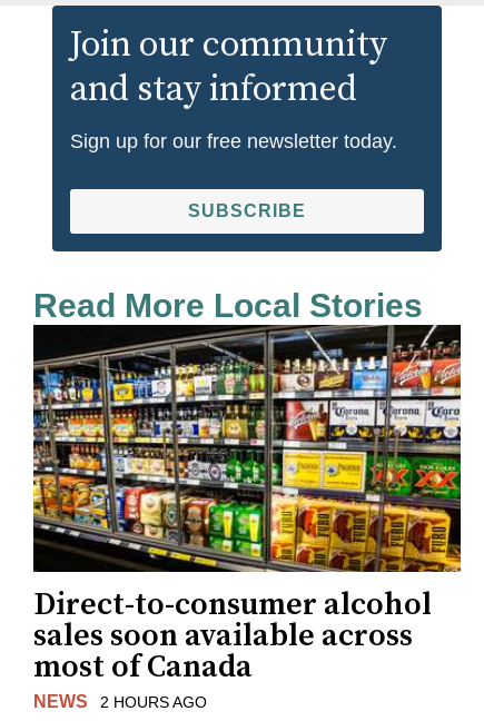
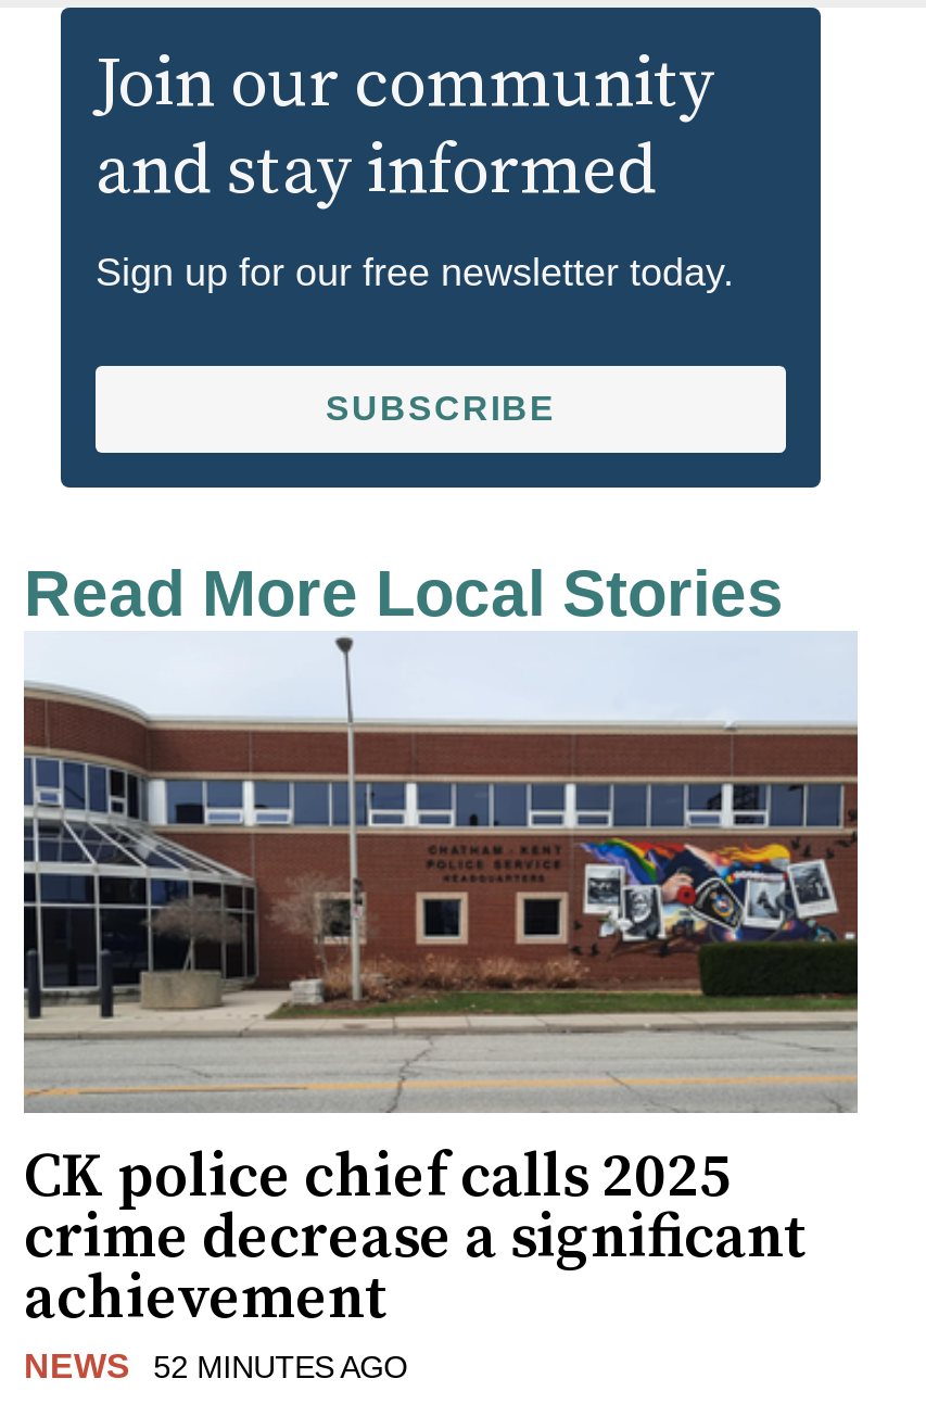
- [image]
- Direct-to-consumer alcohol
- sales soon available across
- most of Canada
+ [image]
+ CK police chief calls 2025
+ crime decrease a significant
+ achievement

- NEWS 2 HOURS AGO
+ NEWS 52 MINUTES AGO
